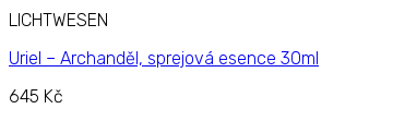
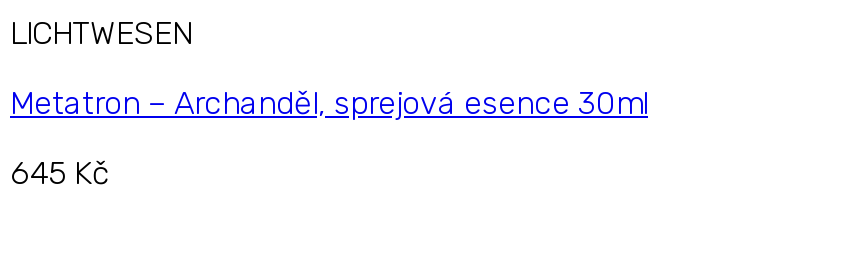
- Uriel – Archanděl, sprejová esence 30ml
+ Metatron – Archanděl, sprejová esence 30ml
